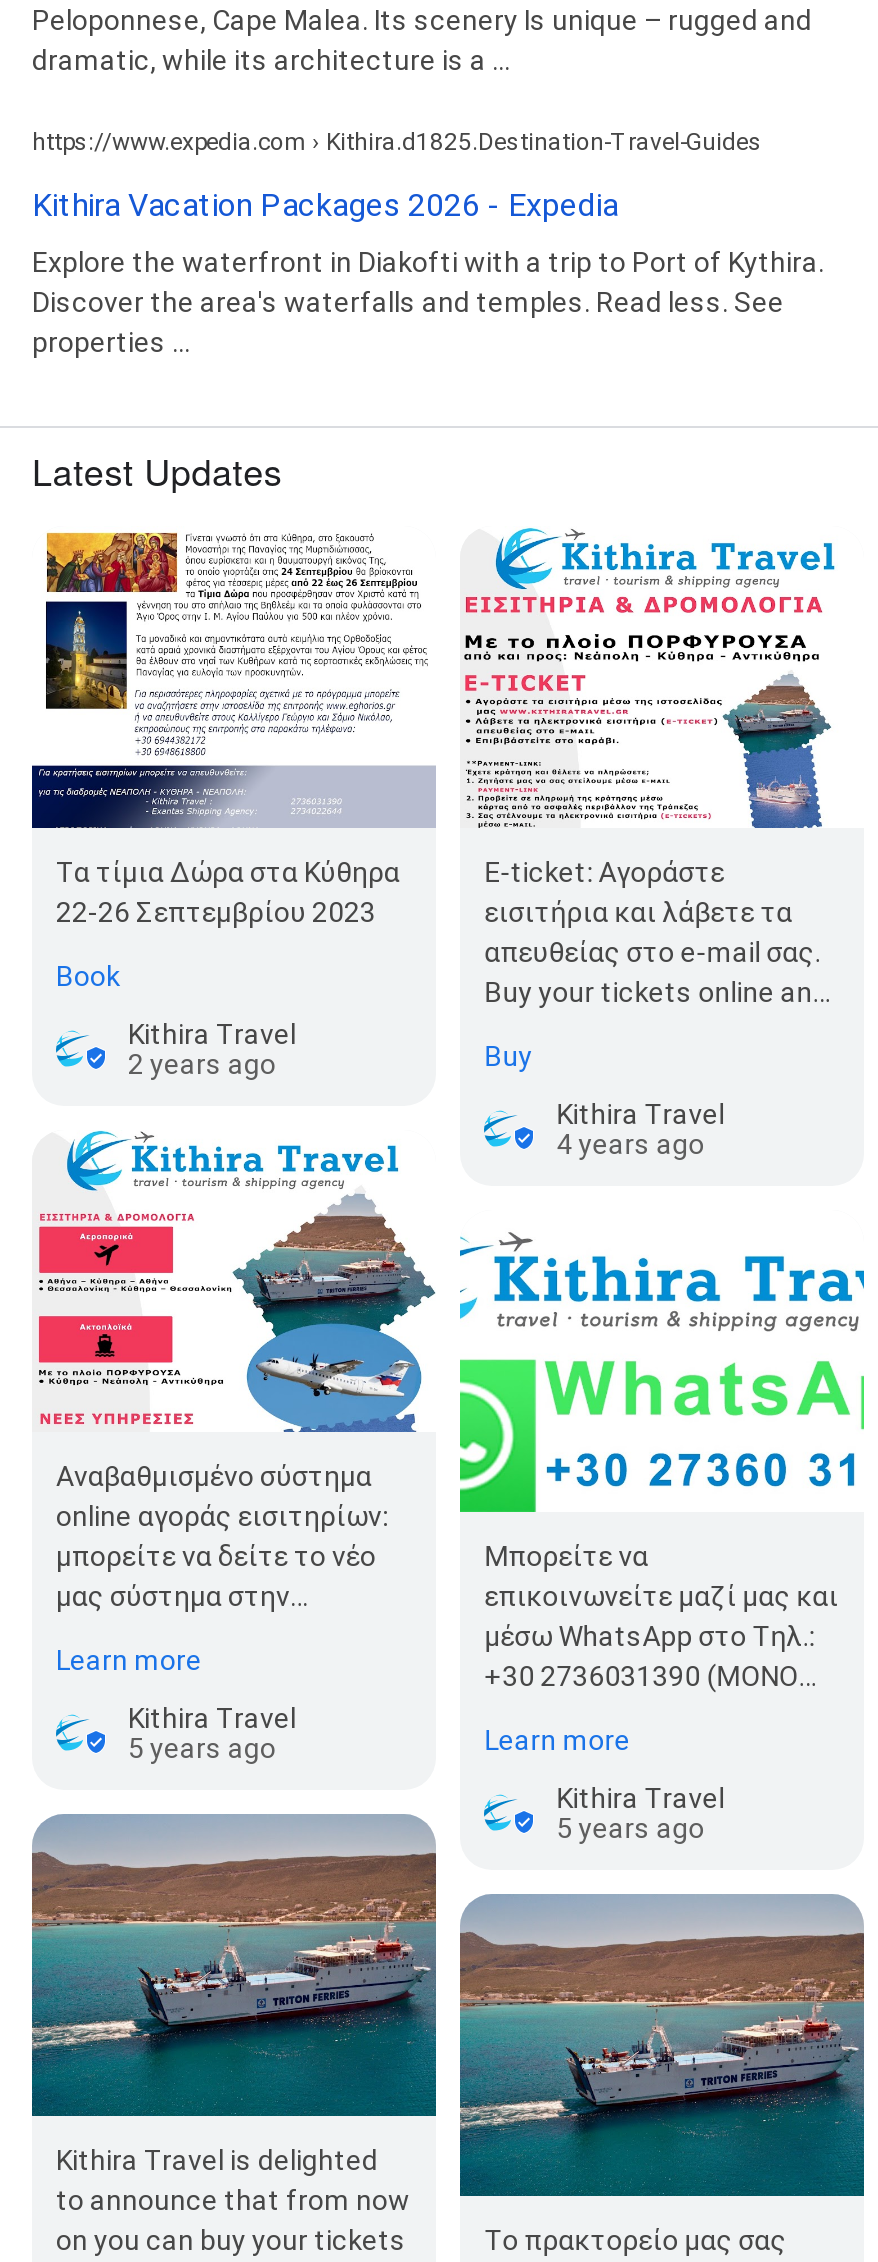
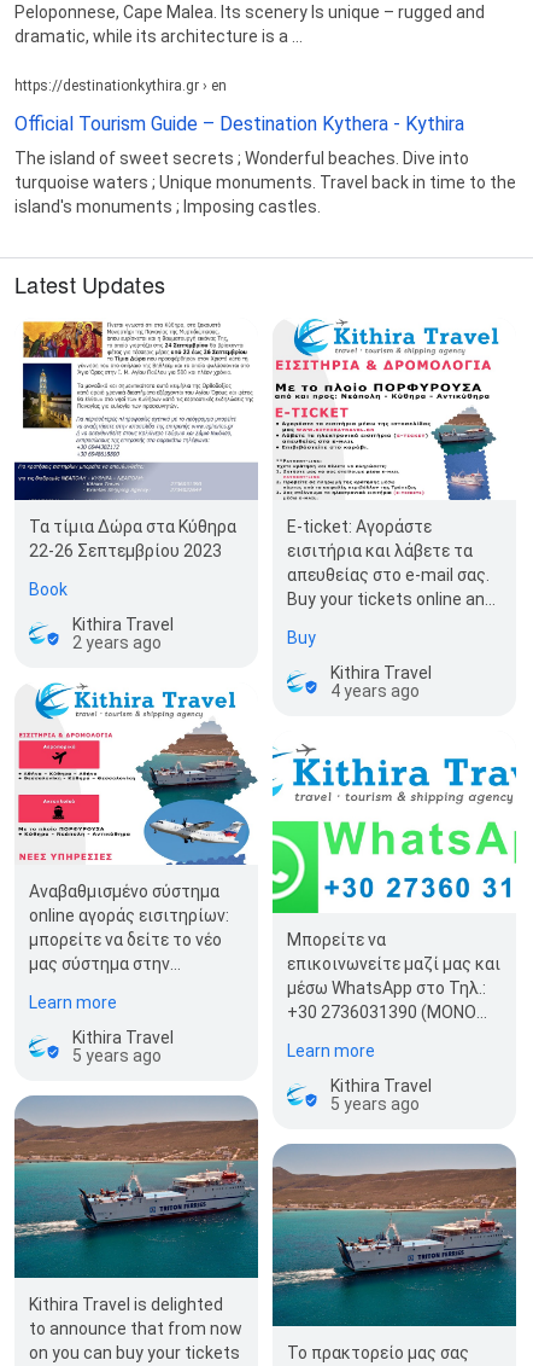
- https://www.expedia.com › Kithira.d1825.Destination-Travel-Guides
+ https://destinationkythira.gr › en

- Kithira Vacation Packages 2026 - Expedia
+ Official Tourism Guide – Destination Kythera - Kythira

- Explore the waterfront in Diakofti with a trip to Port of Kythira.
- Discover the area's waterfalls and temples. Read less. See
- properties ...
+ The island of sweet secrets ; Wonderful beaches. Dive into
+ turquoise waters ; Unique monuments. Travel back in time to the
+ island's monuments ; Imposing castles.
